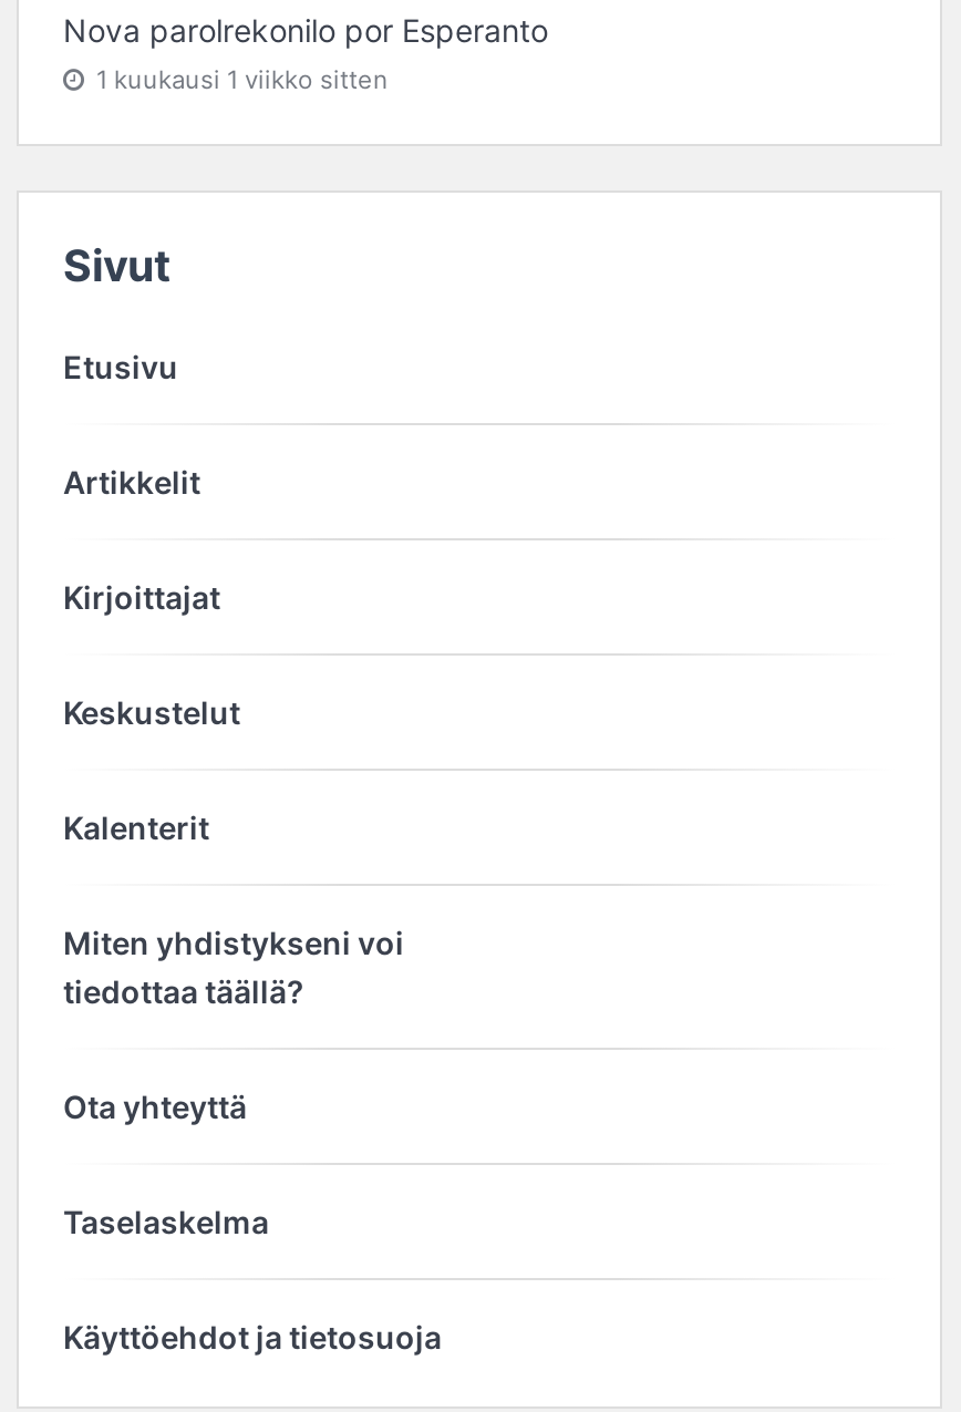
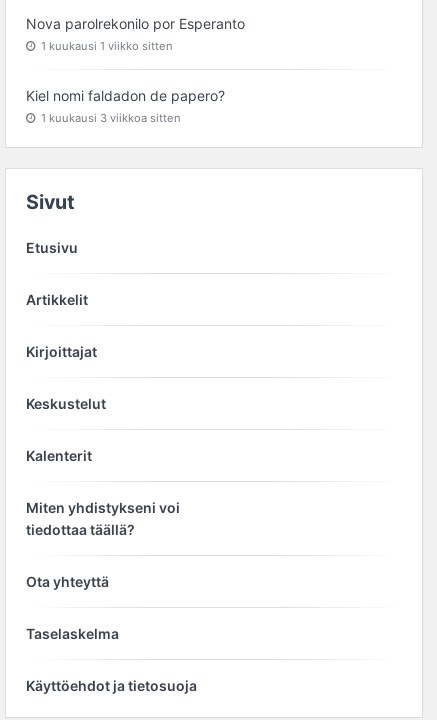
+ Kiel nomi faldadon de papero?
+ 1 kuukausi 3 viikkoa sitten
